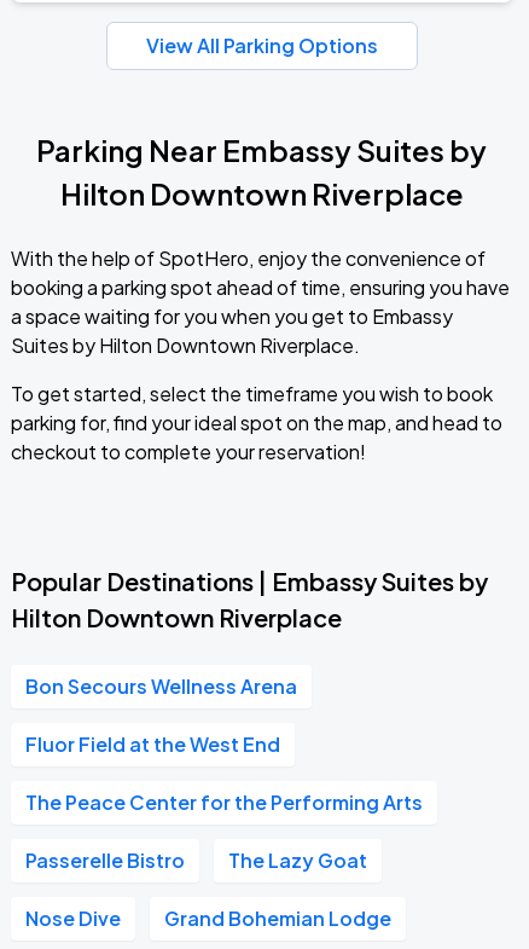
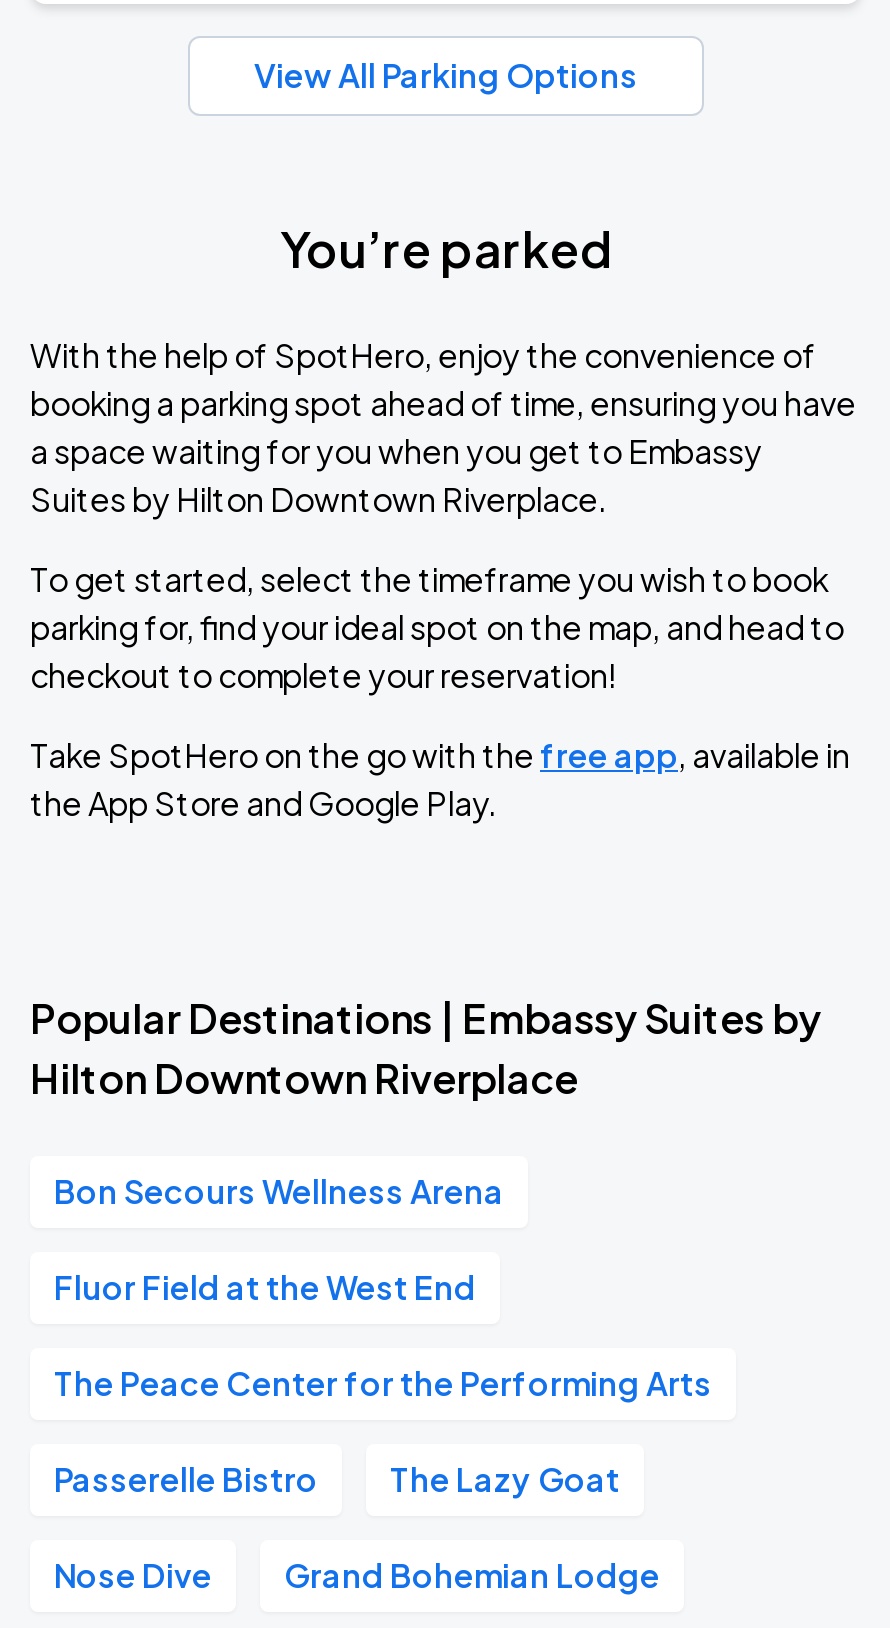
- Parking Near Embassy Suites by
- Hilton Downtown Riverplace
+ You’re parked

moved up: With the help of SpotHero, enjoy the convenience of | booking a parking spot ahead of time, ensuring you have | a space waiting for you when you get to Embassy | Suites by Hilton Downtown Riverplace. | To get started, select the timeframe you wish to book | parking for, find your ideal spot on the map, and head to | checkout to complete your reservation!

+ Take SpotHero on the go with the free app, available in
+ the App Store and Google Play.
